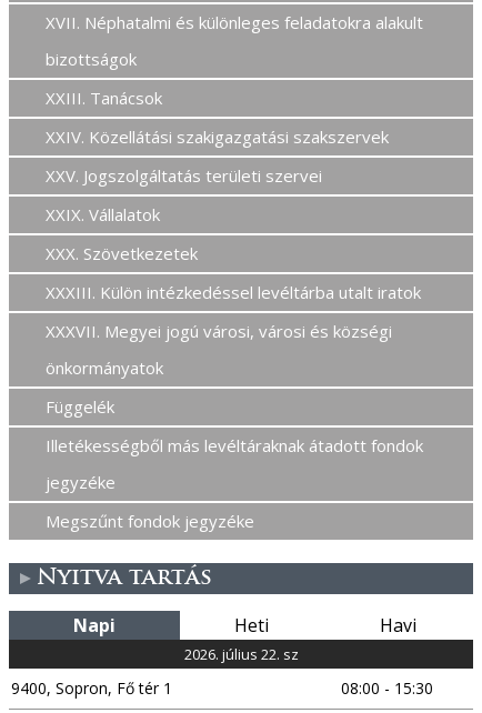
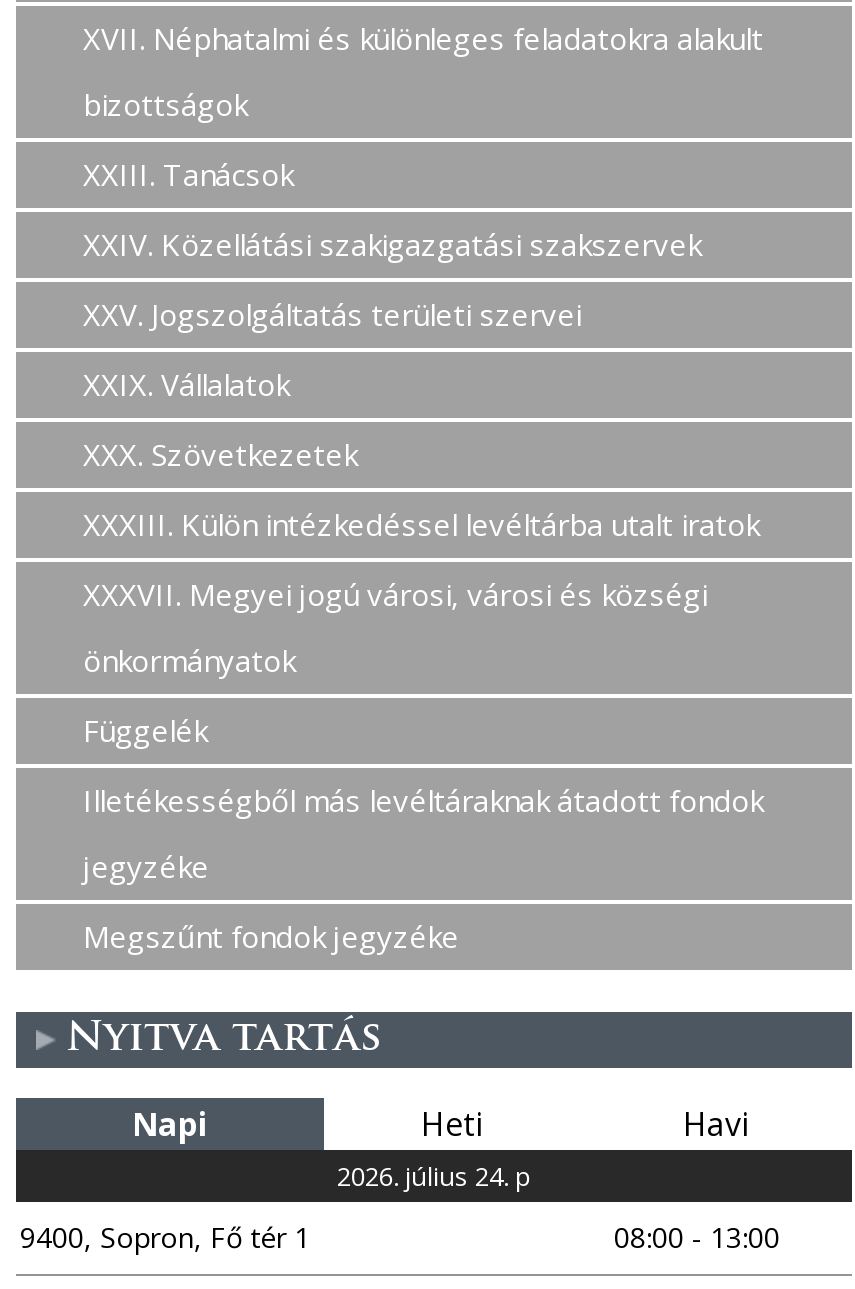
- 2026. július 22. sz
+ 2026. július 24. p

- 08:00 - 15:30
+ 08:00 - 13:00
